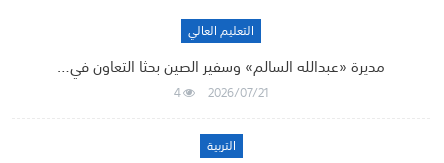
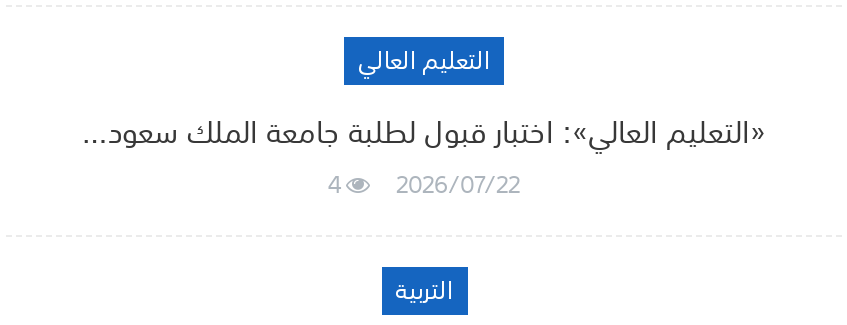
- مديرة «عبدالله السالم» وسفير الصين بحثا التعاون في…
- 2026/07/21
+ «التعليم العالي»: اختبار قبول لطلبة جامعة الملك سعود…
+ 2026/07/22
